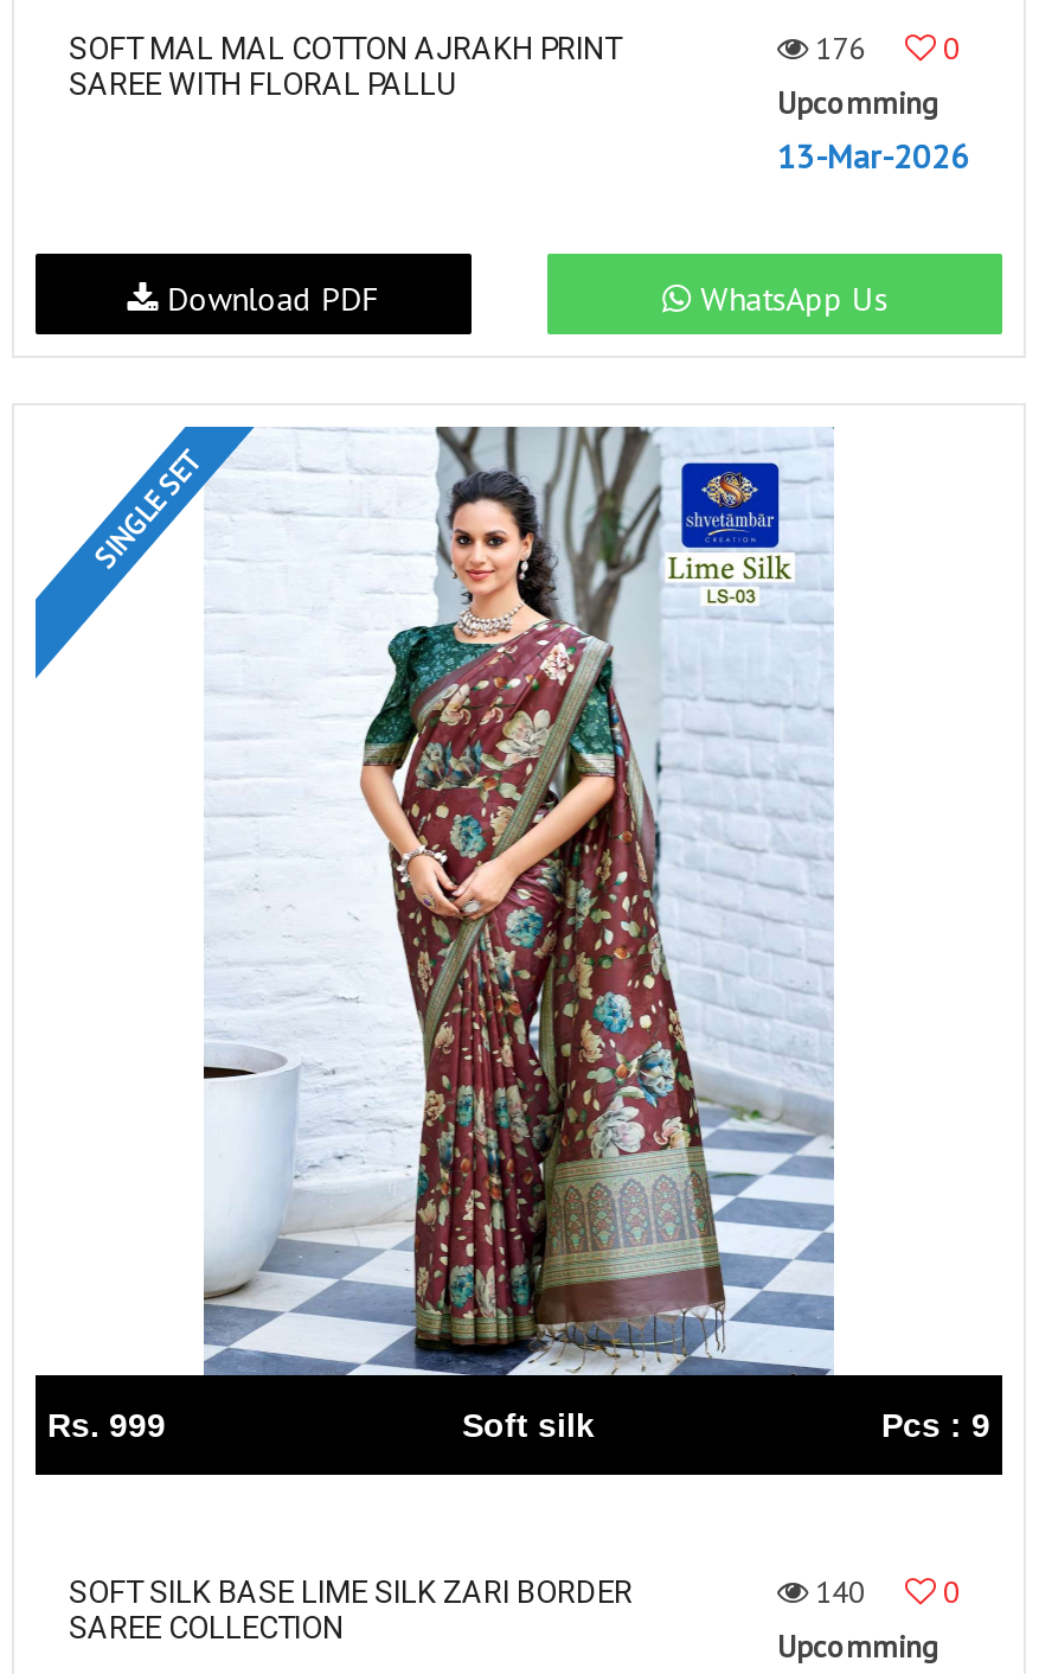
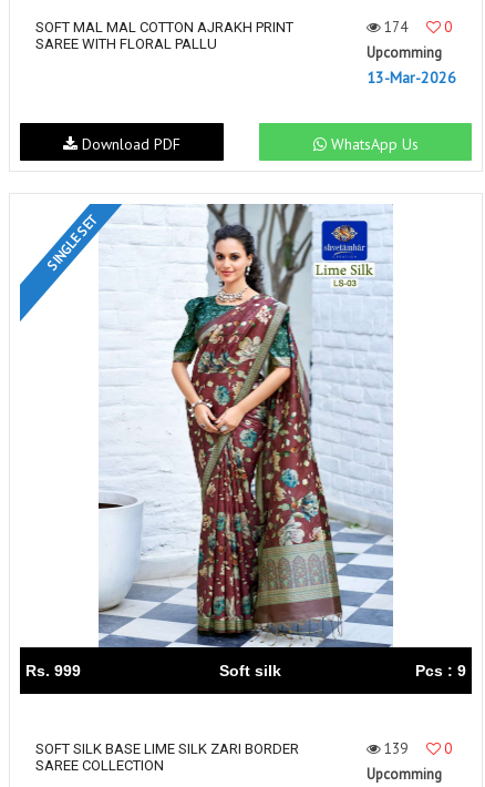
- 176 0
+ 174 0

- 140 0
+ 139 0
